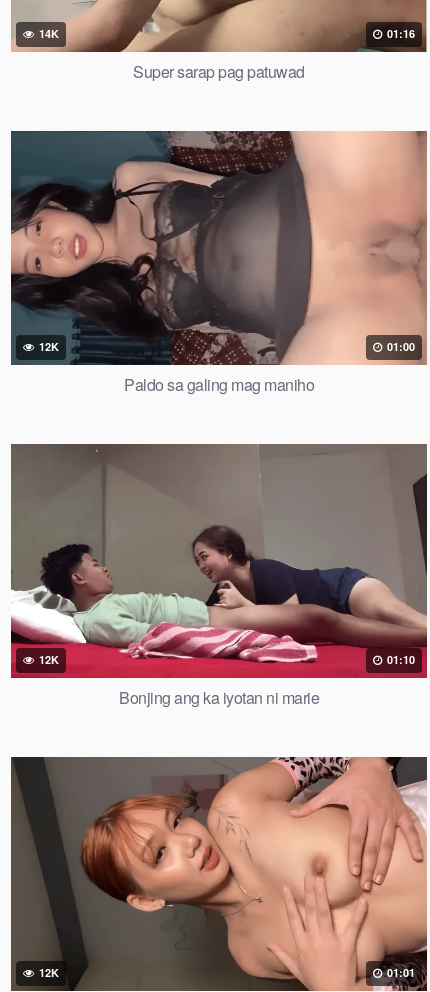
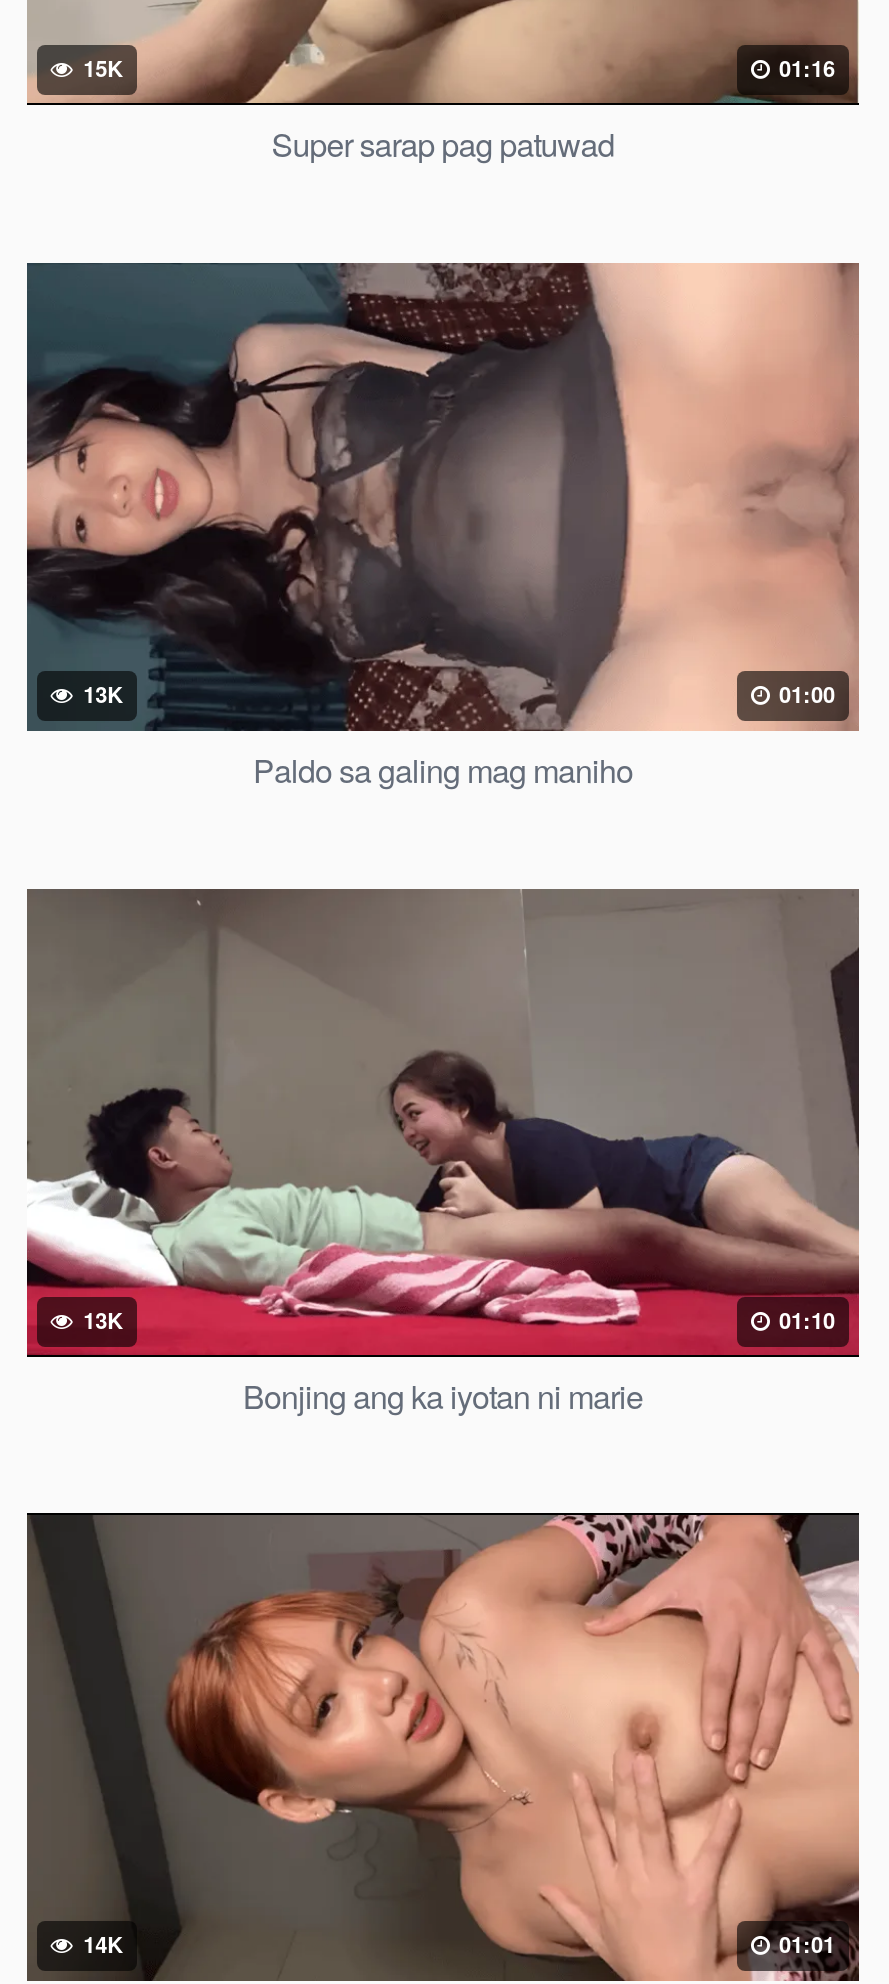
- 14K
+ 15K

- 12K
+ 13K

- 12K
+ 13K

- 12K
+ 14K
